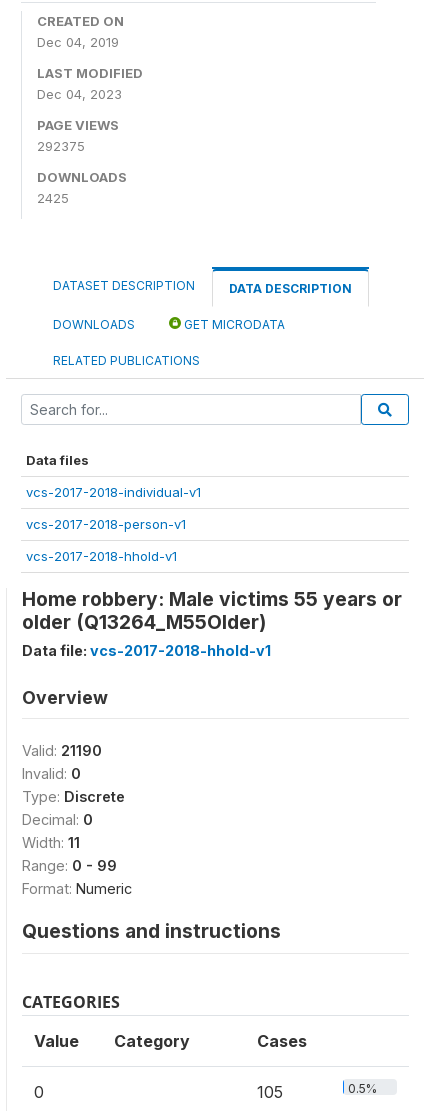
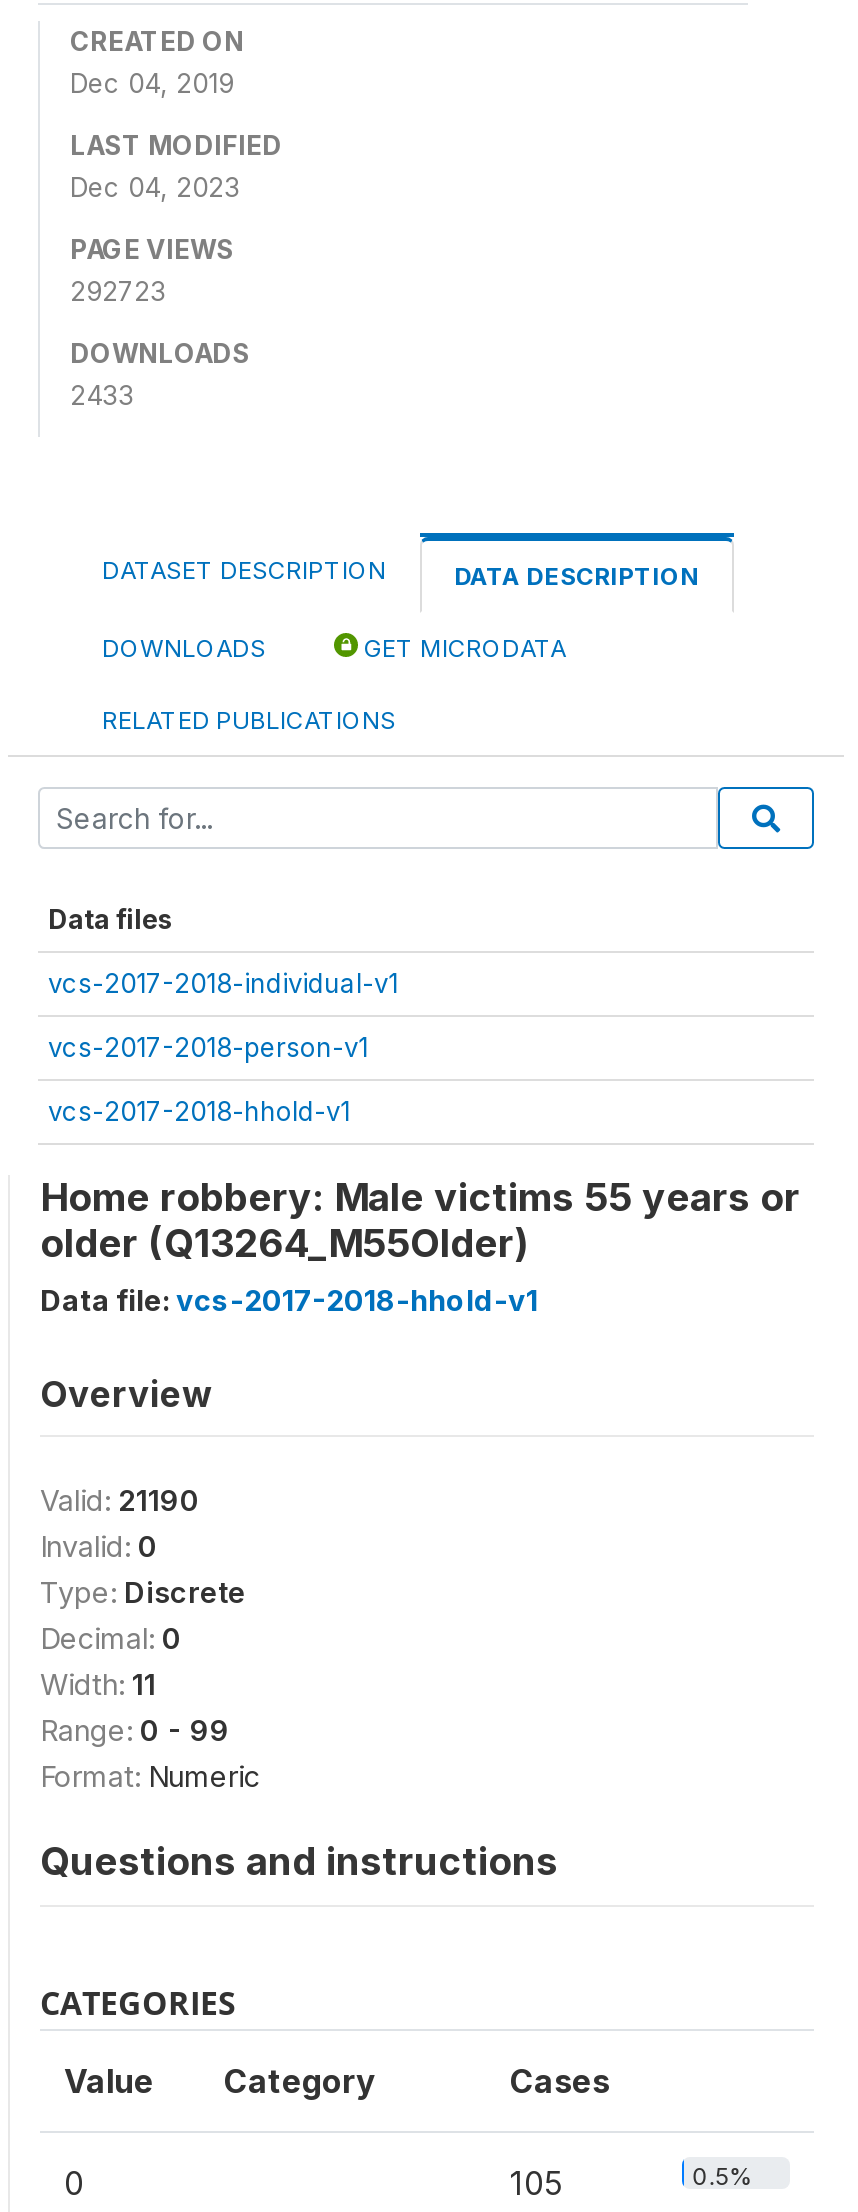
- 292375
+ 292723

- 2425
+ 2433
